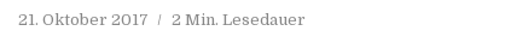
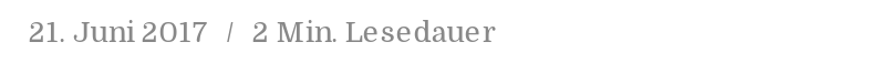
- 21. Oktober 2017 2 Min. Lesedauer
+ 21. Juni 2017 2 Min. Lesedauer
